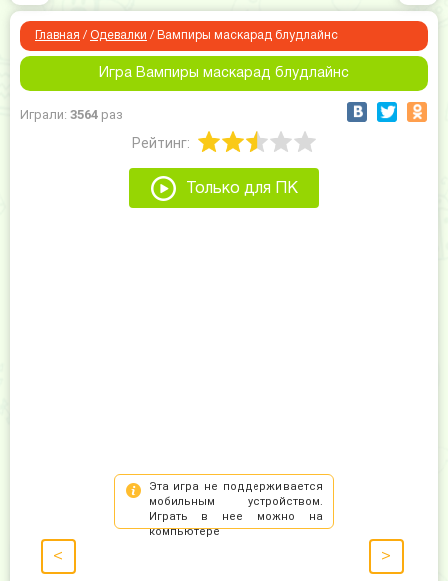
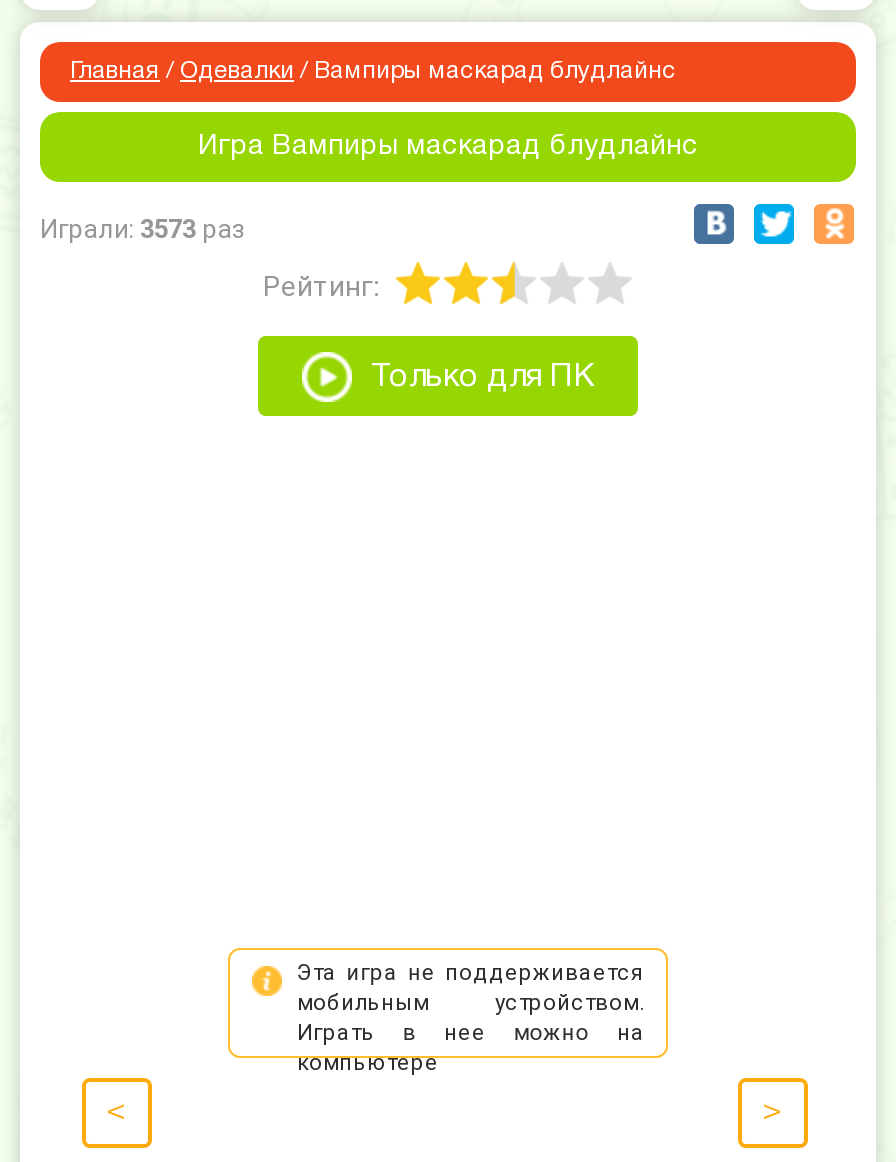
- Играли: 3564 раз
+ Играли: 3573 раз
